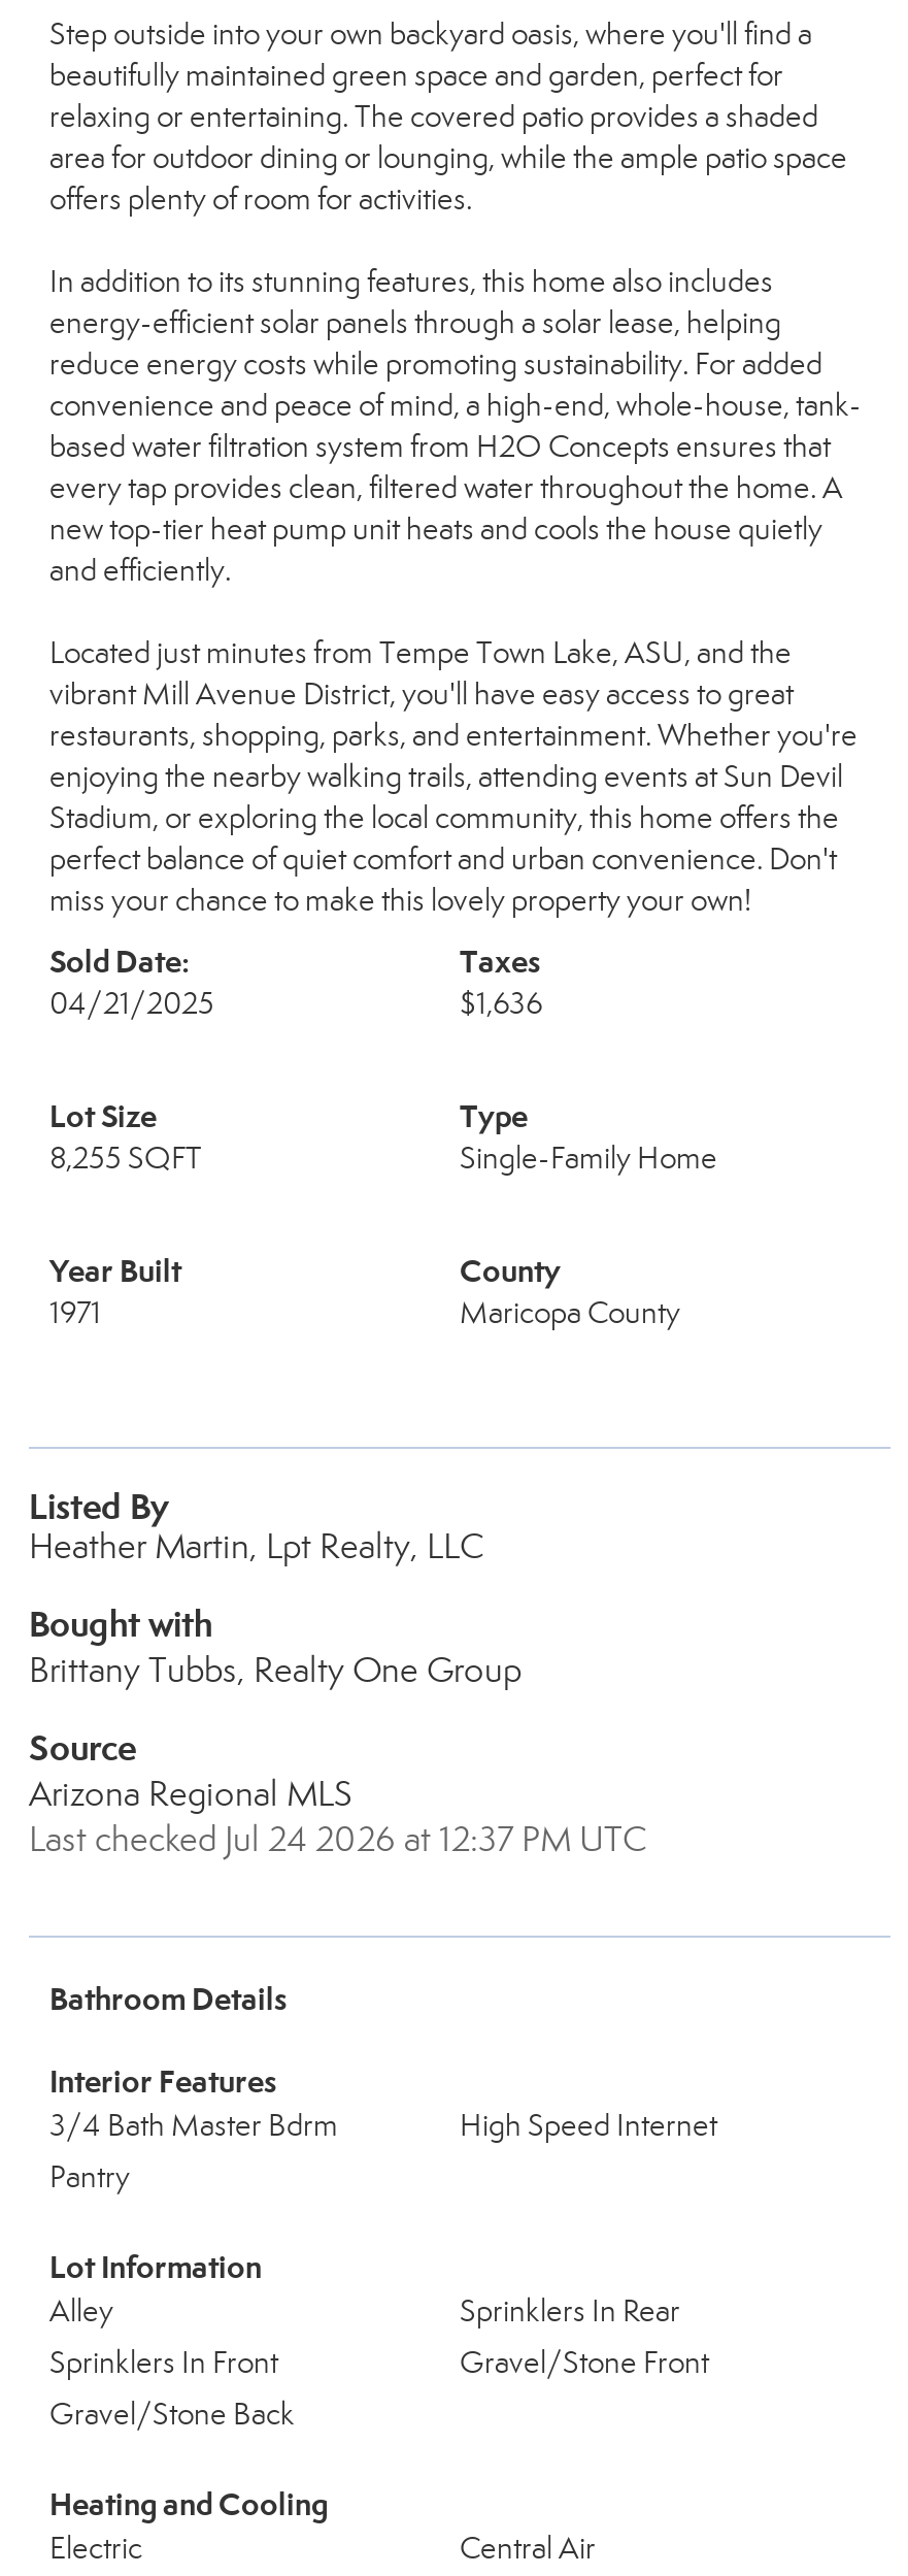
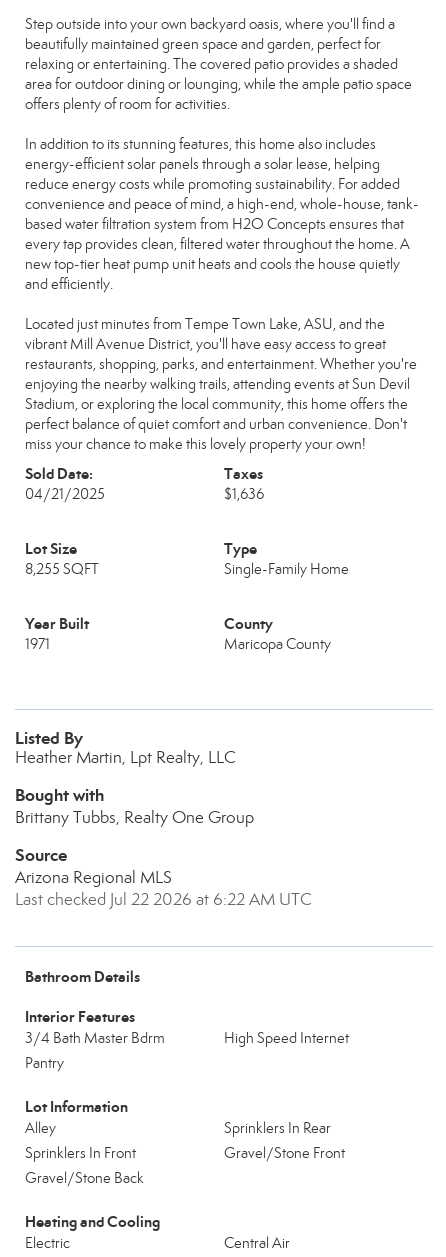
- Last checked Jul 24 2026 at 12:37 PM UTC
+ Last checked Jul 22 2026 at 6:22 AM UTC
